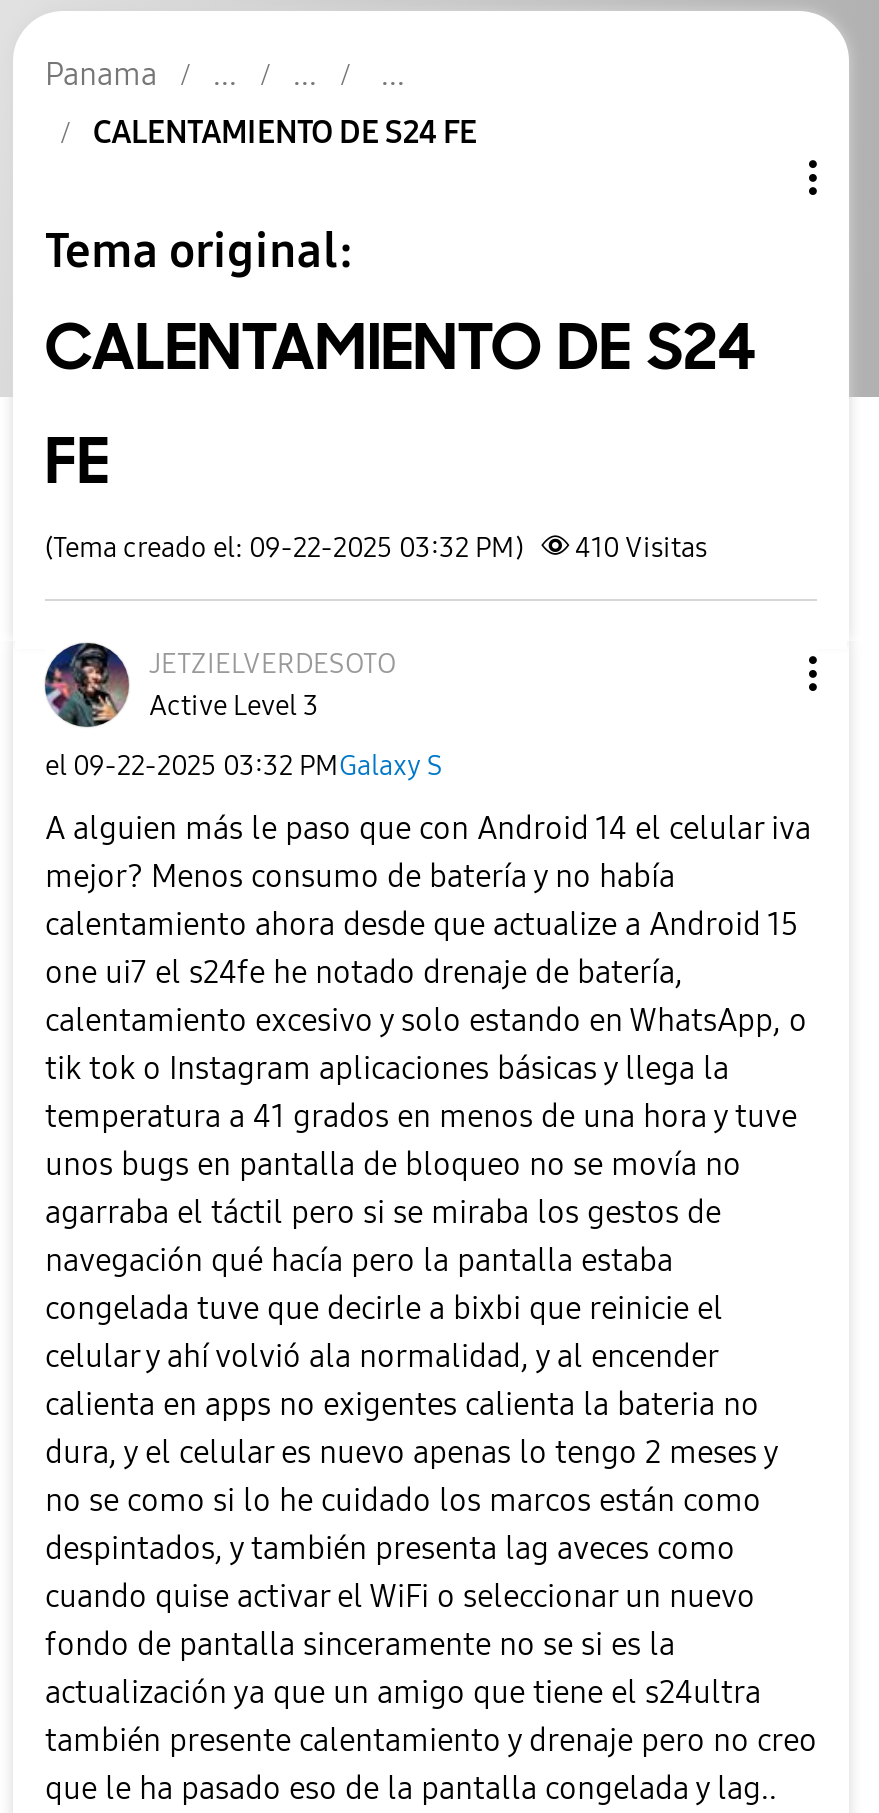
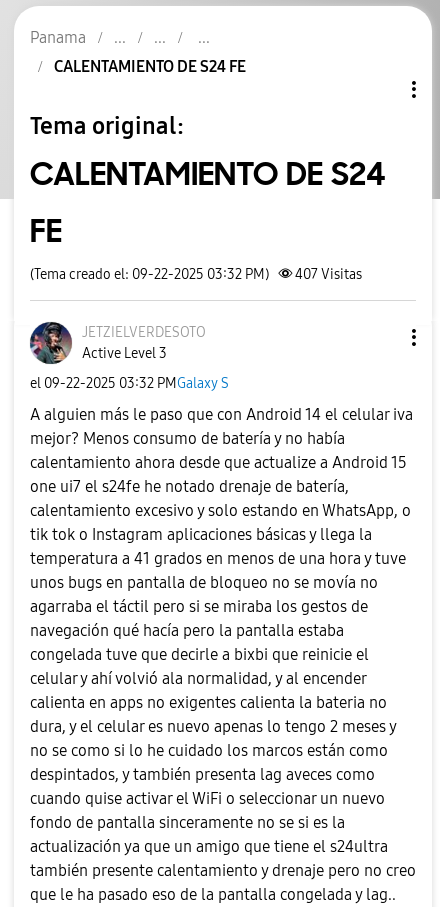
- (Tema creado el: 09-22-2025 03:32 PM) 410 Visitas
+ (Tema creado el: 09-22-2025 03:32 PM) 407 Visitas
